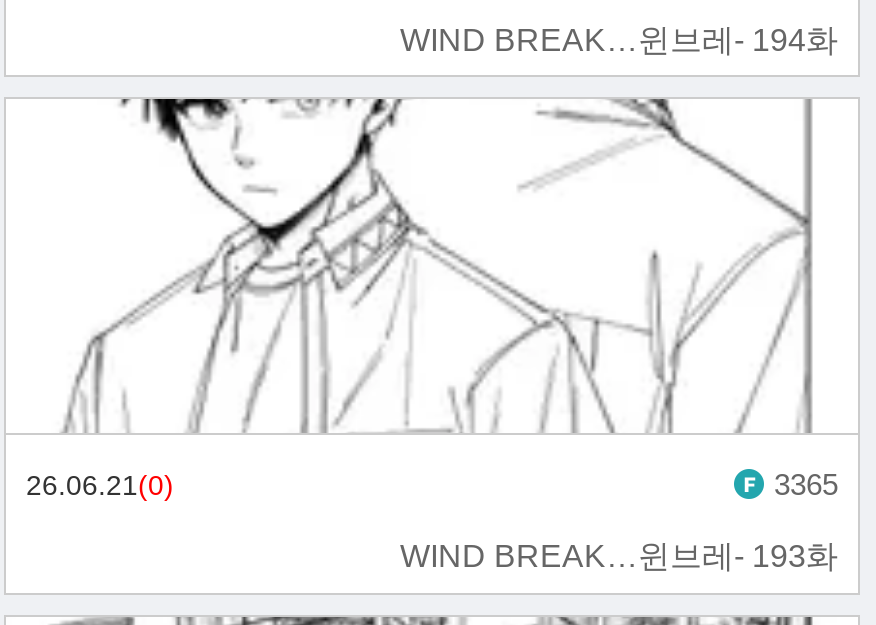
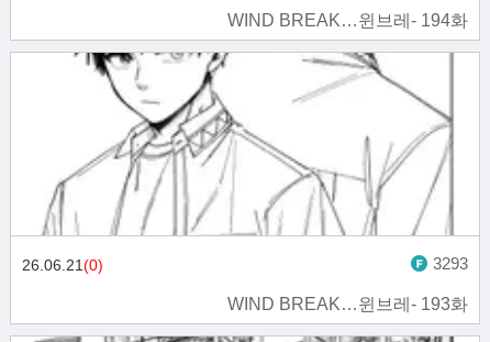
- 3365
+ 3293
